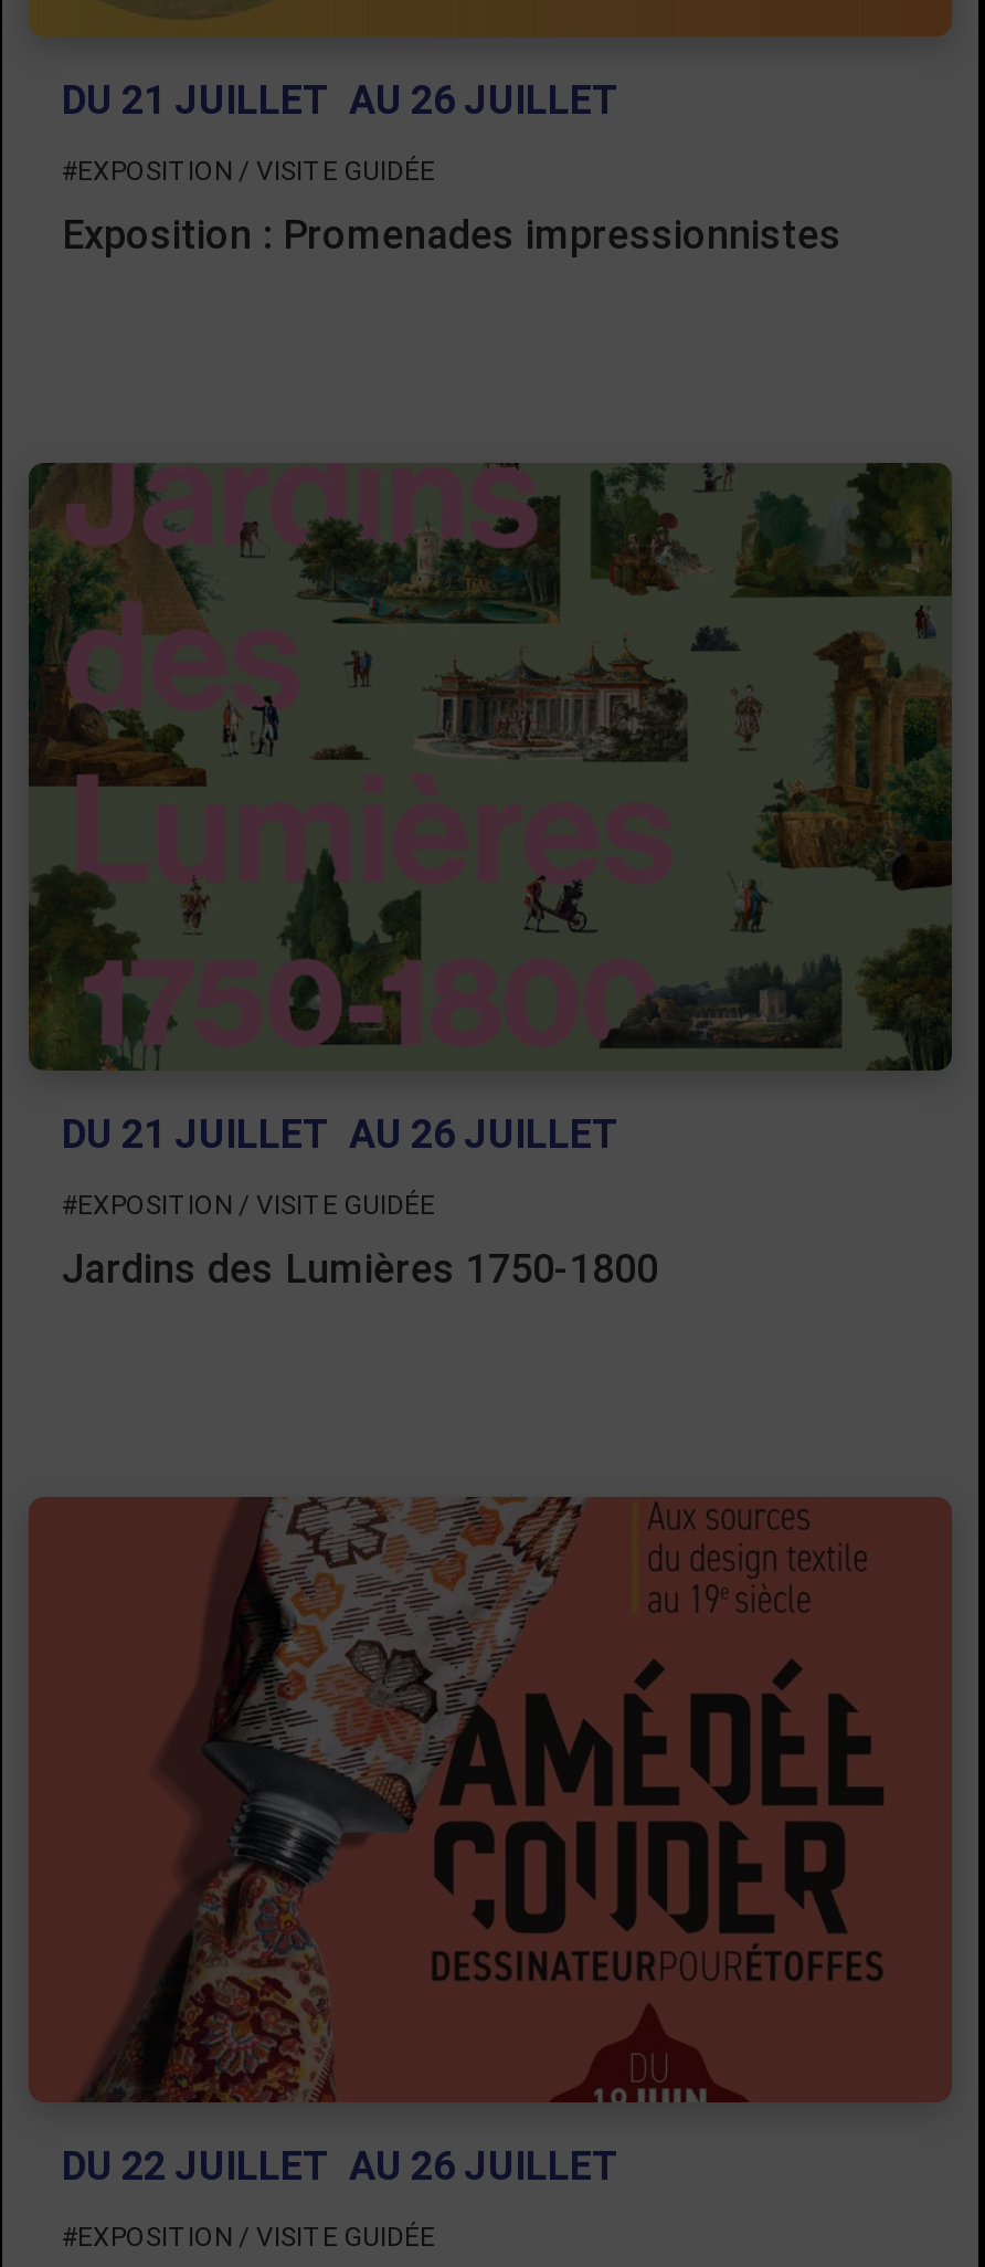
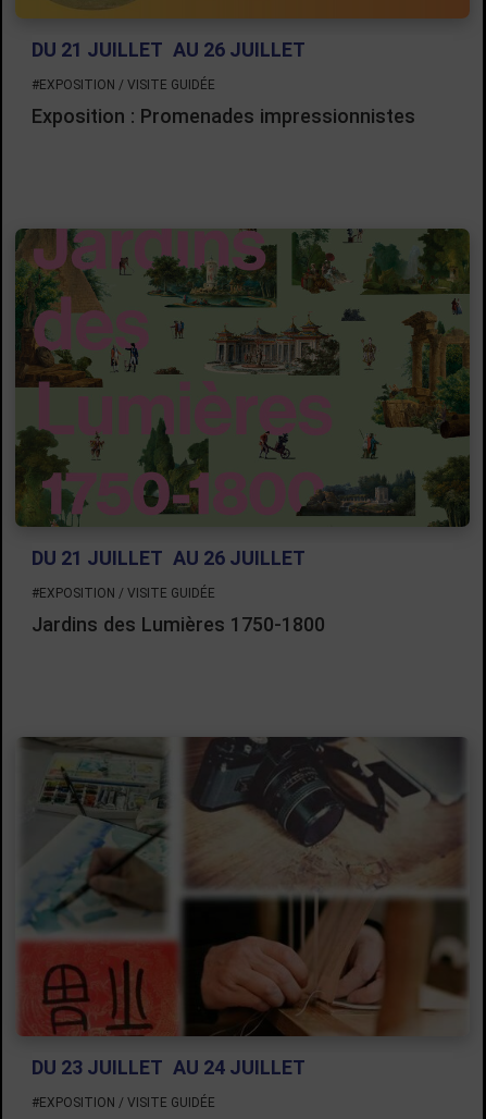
- [image]
- DU 22 JUILLET AU 26 JUILLET
+ [image]
+ DU 23 JUILLET AU 24 JUILLET
